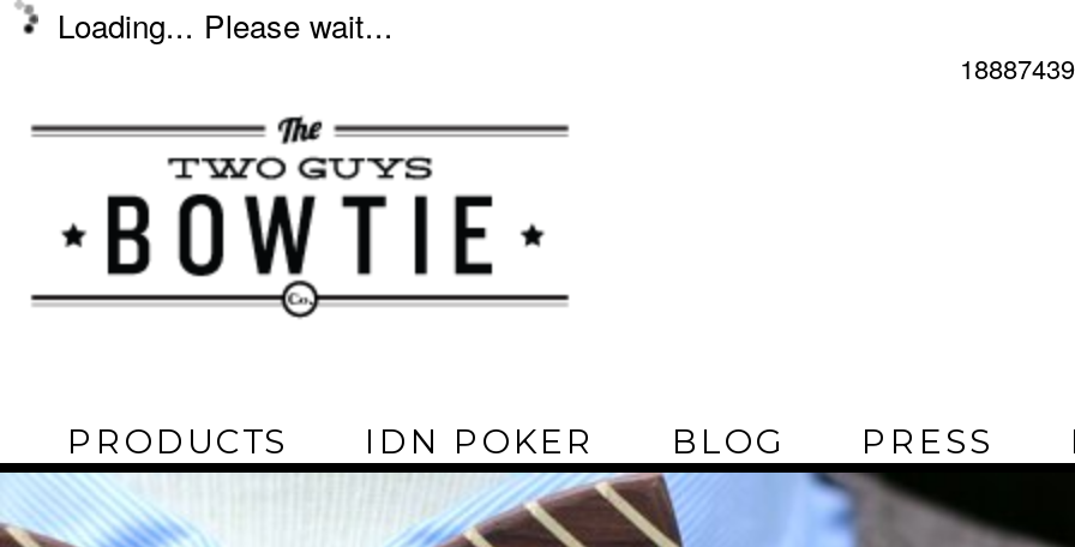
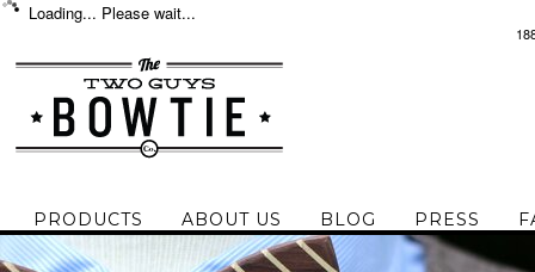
- IDN POKER
+ ABOUT US
